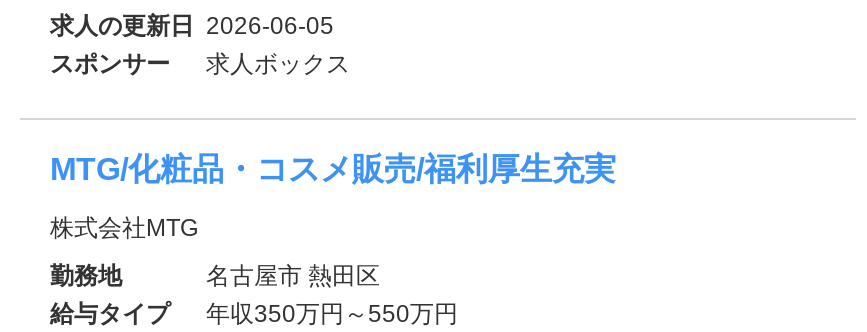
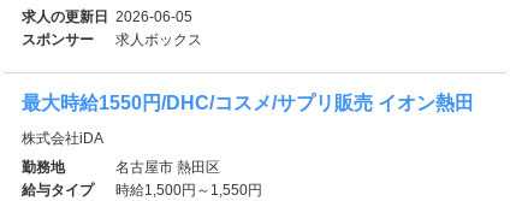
- MTG/化粧品・コスメ販売/福利厚生充実
+ 最大時給1550円/DHC/コスメ/サプリ販売 イオン熱田

- 株式会社MTG
+ 株式会社iDA

- 年収350万円～550万円
+ 時給1,500円～1,550円
